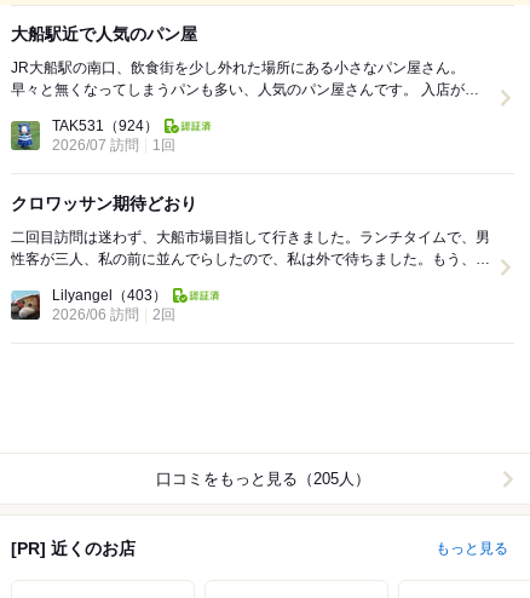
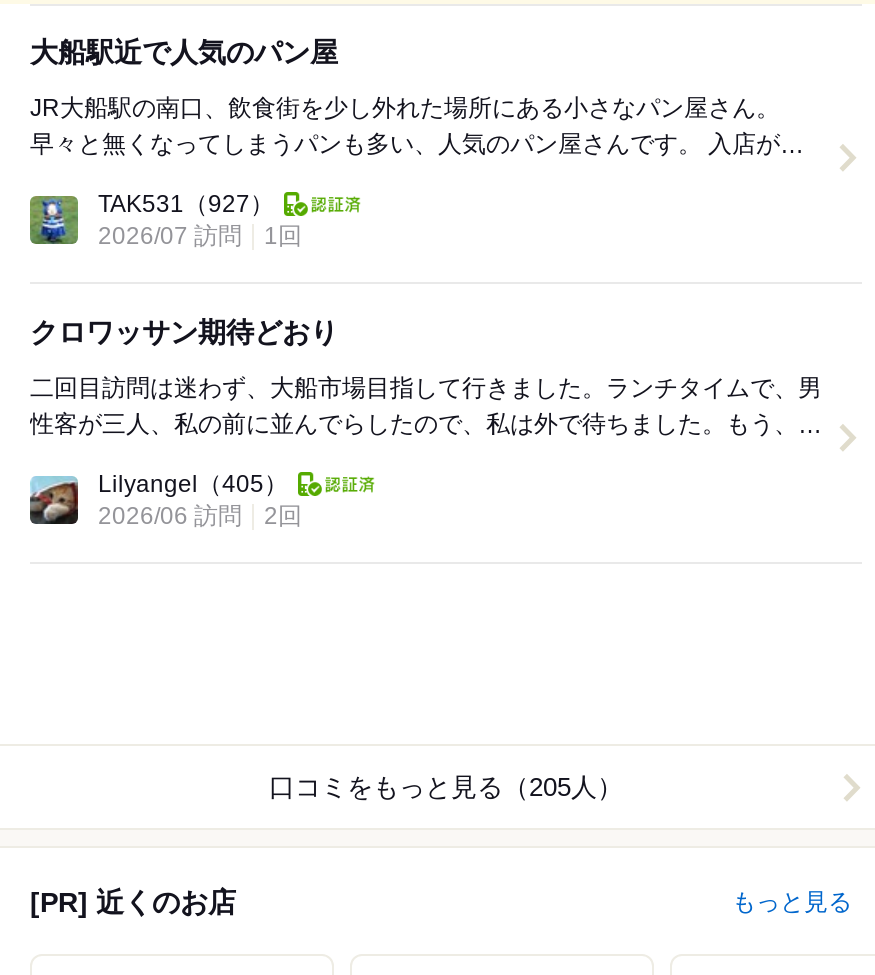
- TAK531（924）
+ TAK531（927）

- Lilyangel（403）
+ Lilyangel（405）
